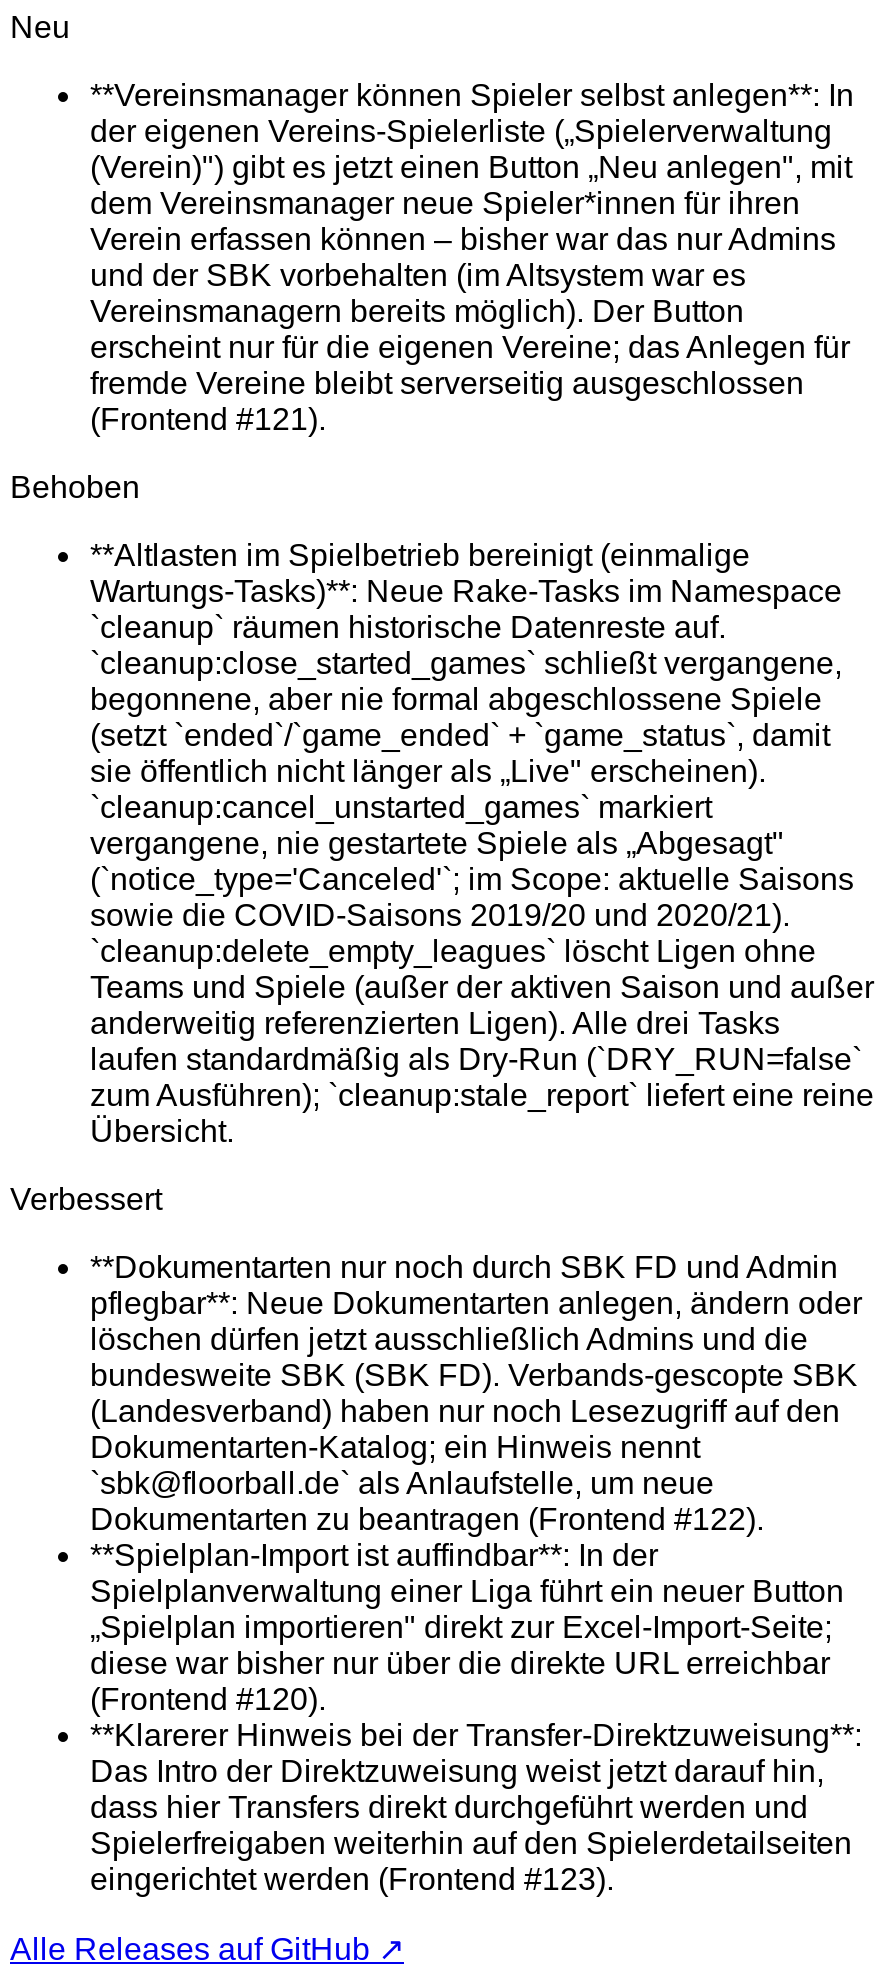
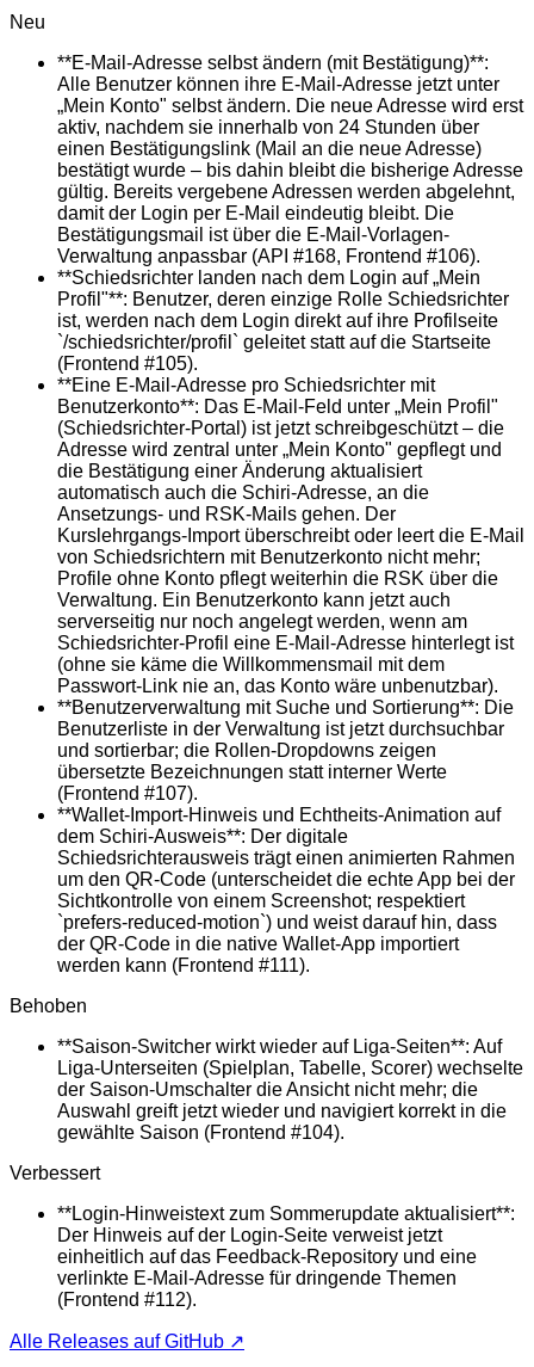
- **Vereinsmanager können Spieler selbst anlegen**: In
- der eigenen Vereins-Spielerliste („Spielerverwaltung
- (Verein)") gibt es jetzt einen Button „Neu anlegen", mit
- dem Vereinsmanager neue Spieler*innen für ihren
- Verein erfassen können – bisher war das nur Admins
- und der SBK vorbehalten (im Altsystem war es
- Vereinsmanagern bereits möglich). Der Button
- erscheint nur für die eigenen Vereine; das Anlegen für
- fremde Vereine bleibt serverseitig ausgeschlossen
- (Frontend #121).
+ **E-Mail-Adresse selbst ändern (mit Bestätigung)**:
+ Alle Benutzer können ihre E-Mail-Adresse jetzt unter
+ „Mein Konto" selbst ändern. Die neue Adresse wird erst
+ aktiv, nachdem sie innerhalb von 24 Stunden über
+ einen Bestätigungslink (Mail an die neue Adresse)
+ bestätigt wurde – bis dahin bleibt die bisherige Adresse
+ gültig. Bereits vergebene Adressen werden abgelehnt,
+ damit der Login per E-Mail eindeutig bleibt. Die
+ Bestätigungsmail ist über die E-Mail-Vorlagen-
+ Verwaltung anpassbar (API #168, Frontend #106).
+ **Schiedsrichter landen nach dem Login auf „Mein
+ Profil"**: Benutzer, deren einzige Rolle Schiedsrichter
+ ist, werden nach dem Login direkt auf ihre Profilseite
+ `/schiedsrichter/profil` geleitet statt auf die Startseite
+ (Frontend #105).
+ **Eine E-Mail-Adresse pro Schiedsrichter mit
+ Benutzerkonto**: Das E-Mail-Feld unter „Mein Profil"
+ (Schiedsrichter-Portal) ist jetzt schreibgeschützt – die
+ Adresse wird zentral unter „Mein Konto" gepflegt und
+ die Bestätigung einer Änderung aktualisiert
+ automatisch auch die Schiri-Adresse, an die
+ Ansetzungs- und RSK-Mails gehen. Der
+ Kurslehrgangs-Import überschreibt oder leert die E-Mail
+ von Schiedsrichtern mit Benutzerkonto nicht mehr;
+ Profile ohne Konto pflegt weiterhin die RSK über die
+ Verwaltung. Ein Benutzerkonto kann jetzt auch
+ serverseitig nur noch angelegt werden, wenn am
+ Schiedsrichter-Profil eine E-Mail-Adresse hinterlegt ist
+ (ohne sie käme die Willkommensmail mit dem
+ Passwort-Link nie an, das Konto wäre unbenutzbar).
+ **Benutzerverwaltung mit Suche und Sortierung**: Die
+ Benutzerliste in der Verwaltung ist jetzt durchsuchbar
+ und sortierbar; die Rollen-Dropdowns zeigen
+ übersetzte Bezeichnungen statt interner Werte
+ (Frontend #107).
+ **Wallet-Import-Hinweis und Echtheits-Animation auf
+ dem Schiri-Ausweis**: Der digitale
+ Schiedsrichterausweis trägt einen animierten Rahmen
+ um den QR-Code (unterscheidet die echte App bei der
+ Sichtkontrolle von einem Screenshot; respektiert
+ `prefers-reduced-motion`) und weist darauf hin, dass
+ der QR-Code in die native Wallet-App importiert
+ werden kann (Frontend #111).

moved down: Behoben

- **Altlasten im Spielbetrieb bereinigt (einmalige
- Wartungs-Tasks)**: Neue Rake-Tasks im Namespace
- `cleanup` räumen historische Datenreste auf.
- `cleanup:close_started_games` schließt vergangene,
- begonnene, aber nie formal abgeschlossene Spiele
- (setzt `ended`/`game_ended` + `game_status`, damit
- sie öffentlich nicht länger als „Live" erscheinen).
- `cleanup:cancel_unstarted_games` markiert
- vergangene, nie gestartete Spiele als „Abgesagt"
- (`notice_type='Canceled'`; im Scope: aktuelle Saisons
- sowie die COVID-Saisons 2019/20 und 2020/21).
- `cleanup:delete_empty_leagues` löscht Ligen ohne
- Teams und Spiele (außer der aktiven Saison und außer
- anderweitig referenzierten Ligen). Alle drei Tasks
- laufen standardmäßig als Dry-Run (`DRY_RUN=false`
- zum Ausführen); `cleanup:stale_report` liefert eine reine
- Übersicht.
+ **Saison-Switcher wirkt wieder auf Liga-Seiten**: Auf
+ Liga-Unterseiten (Spielplan, Tabelle, Scorer) wechselte
+ der Saison-Umschalter die Ansicht nicht mehr; die
+ Auswahl greift jetzt wieder und navigiert korrekt in die
+ gewählte Saison (Frontend #104).

moved down: Verbessert

- **Dokumentarten nur noch durch SBK FD und Admin
- pflegbar**: Neue Dokumentarten anlegen, ändern oder
- löschen dürfen jetzt ausschließlich Admins und die
- bundesweite SBK (SBK FD). Verbands-gescopte SBK
- (Landesverband) haben nur noch Lesezugriff auf den
- Dokumentarten-Katalog; ein Hinweis nennt
- `sbk@floorball.de` als Anlaufstelle, um neue
- Dokumentarten zu beantragen (Frontend #122).
- **Spielplan-Import ist auffindbar**: In der
- Spielplanverwaltung einer Liga führt ein neuer Button
- „Spielplan importieren" direkt zur Excel-Import-Seite;
- diese war bisher nur über die direkte URL erreichbar
- (Frontend #120).
- **Klarerer Hinweis bei der Transfer-Direktzuweisung**:
- Das Intro der Direktzuweisung weist jetzt darauf hin,
- dass hier Transfers direkt durchgeführt werden und
- Spielerfreigaben weiterhin auf den Spielerdetailseiten
- eingerichtet werden (Frontend #123).
+ **Login-Hinweistext zum Sommerupdate aktualisiert**:
+ Der Hinweis auf der Login-Seite verweist jetzt
+ einheitlich auf das Feedback-Repository und eine
+ verlinkte E-Mail-Adresse für dringende Themen
+ (Frontend #112).
